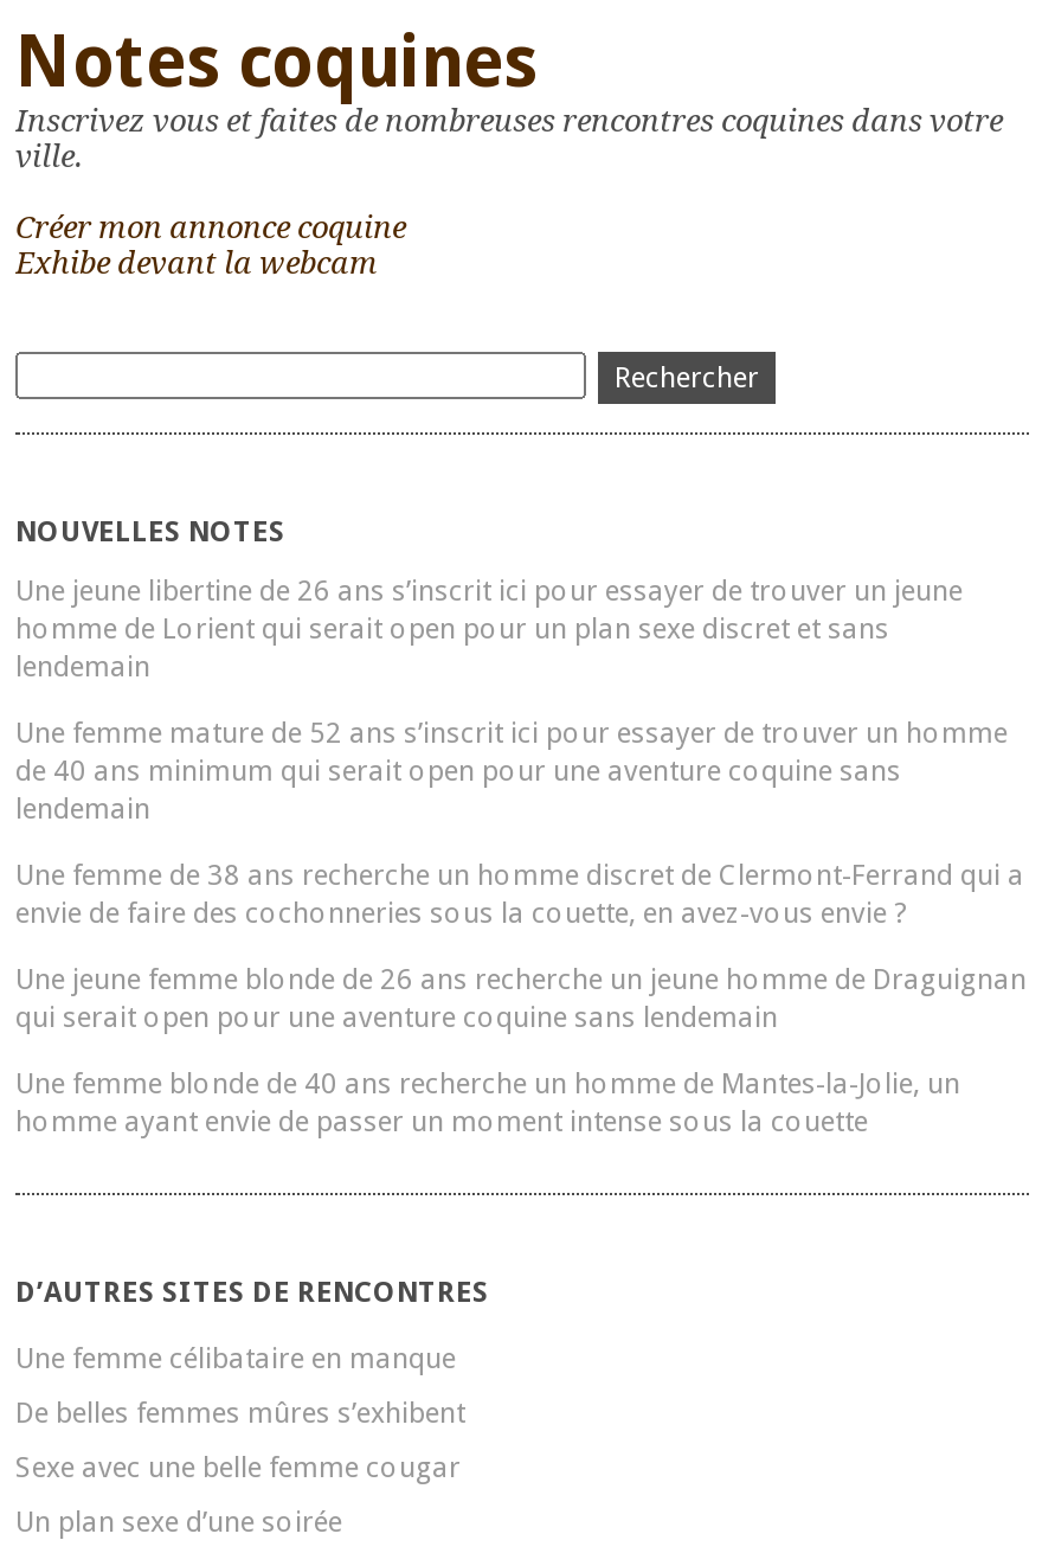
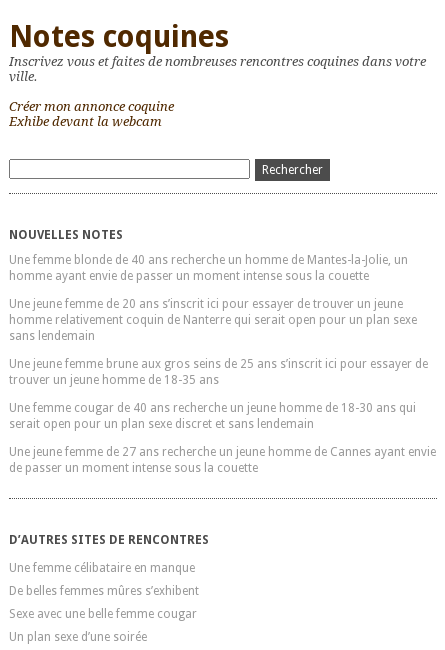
- Une jeune libertine de 26 ans s’inscrit ici pour essayer de trouver un jeune
- homme de Lorient qui serait open pour un plan sexe discret et sans
- lendemain
- Une femme mature de 52 ans s’inscrit ici pour essayer de trouver un homme
- de 40 ans minimum qui serait open pour une aventure coquine sans
- lendemain
- Une femme de 38 ans recherche un homme discret de Clermont-Ferrand qui a
- envie de faire des cochonneries sous la couette, en avez-vous envie ?
- Une jeune femme blonde de 26 ans recherche un jeune homme de Draguignan
- qui serait open pour une aventure coquine sans lendemain

moved up: Une femme blonde de 40 ans recherche un homme de Mantes-la-Jolie, un | homme ayant envie de passer un moment intense sous la couette

+ Une jeune femme de 20 ans s’inscrit ici pour essayer de trouver un jeune
+ homme relativement coquin de Nanterre qui serait open pour un plan sexe
+ sans lendemain
+ Une jeune femme brune aux gros seins de 25 ans s’inscrit ici pour essayer de
+ trouver un jeune homme de 18-35 ans
+ Une femme cougar de 40 ans recherche un jeune homme de 18-30 ans qui
+ serait open pour un plan sexe discret et sans lendemain
+ Une jeune femme de 27 ans recherche un jeune homme de Cannes ayant envie
+ de passer un moment intense sous la couette
